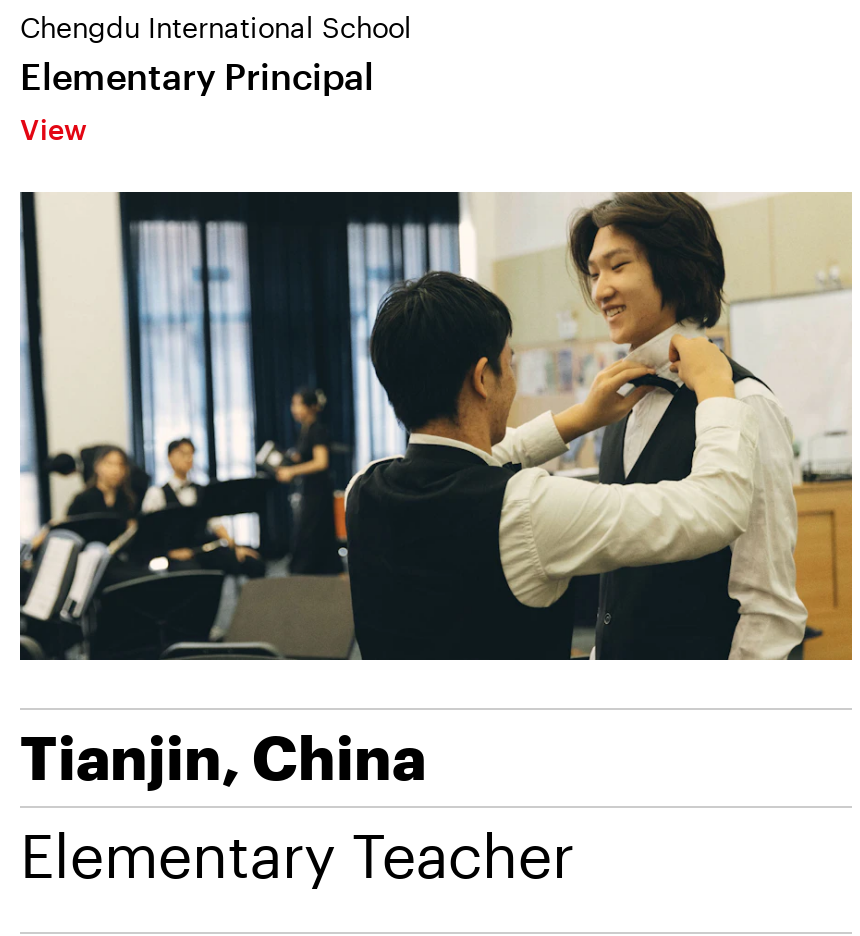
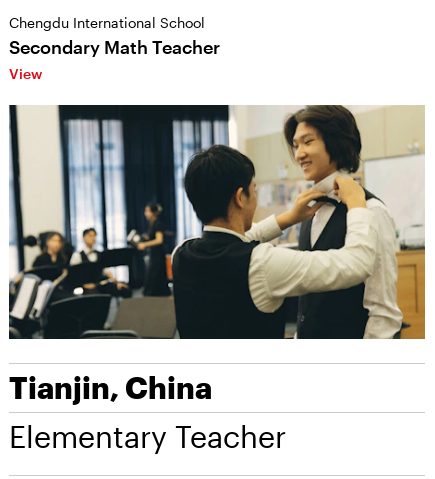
- Elementary Principal
+ Secondary Math Teacher
